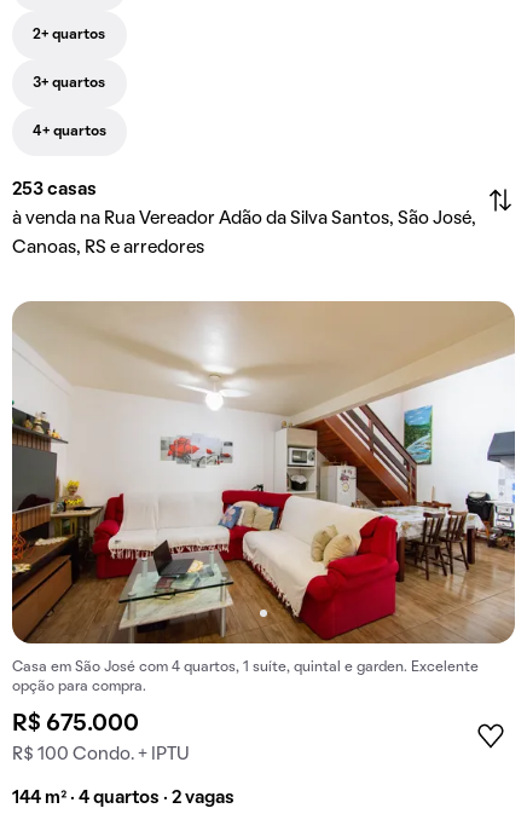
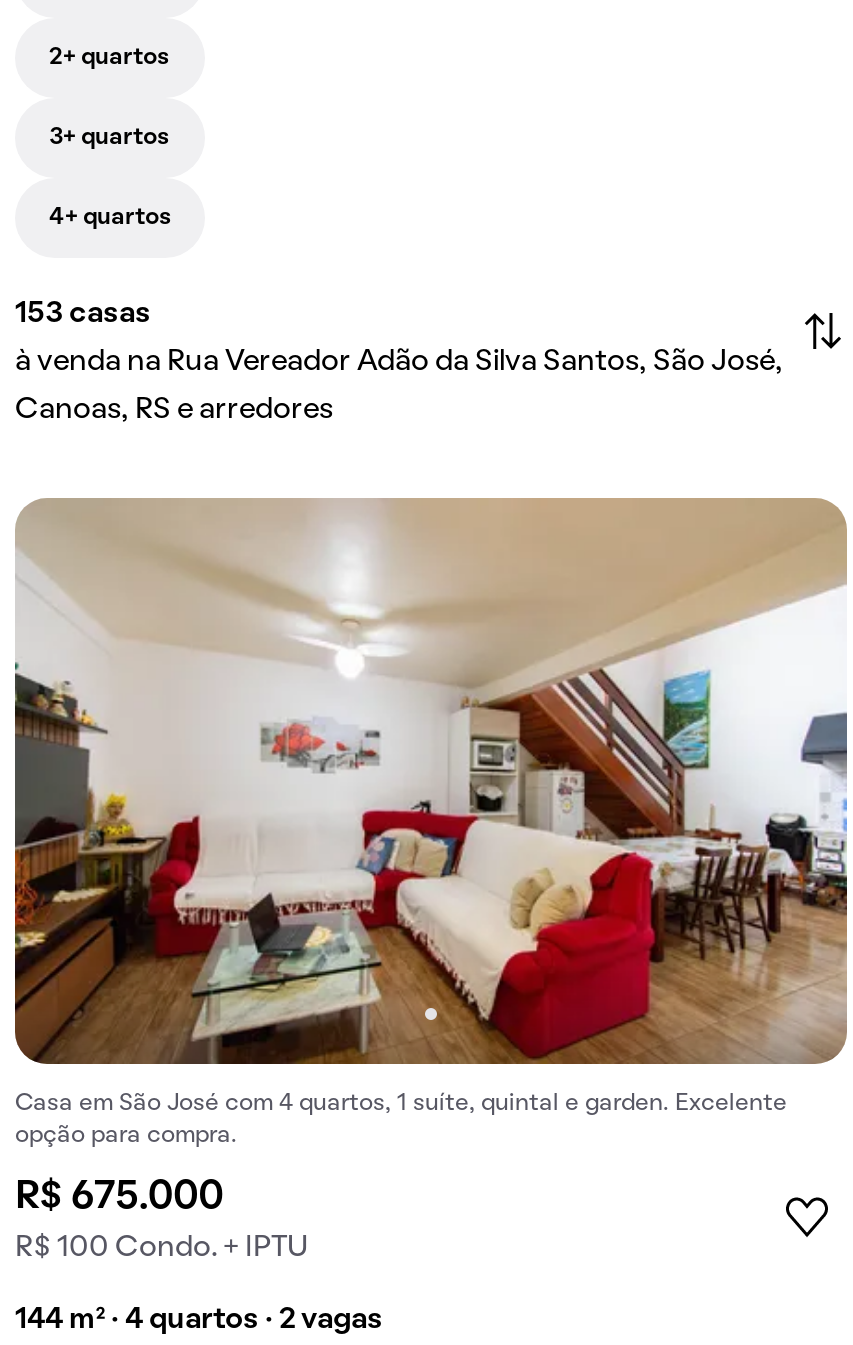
- 253 casas
+ 153 casas
